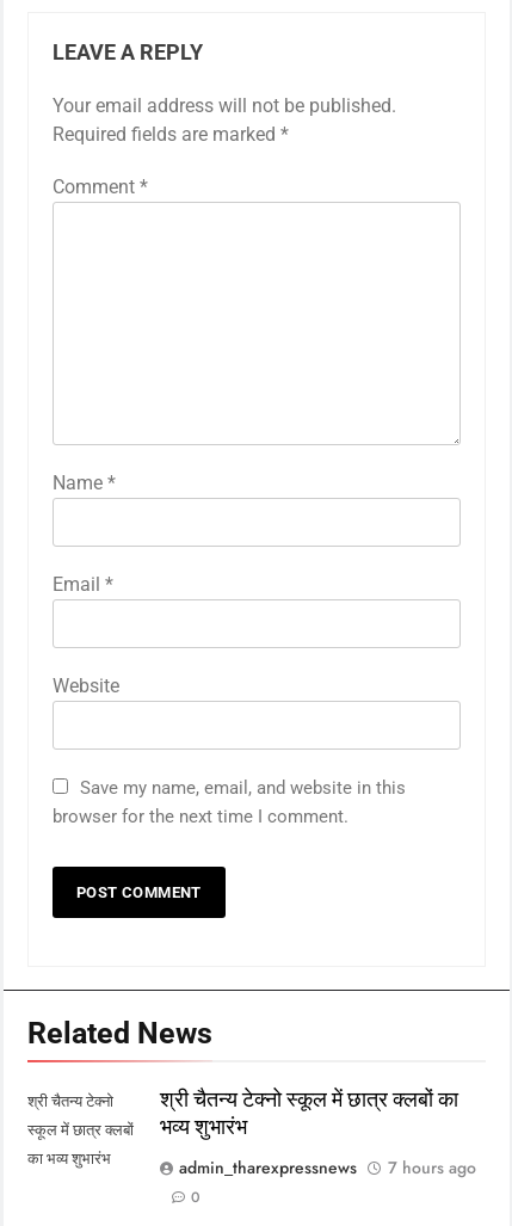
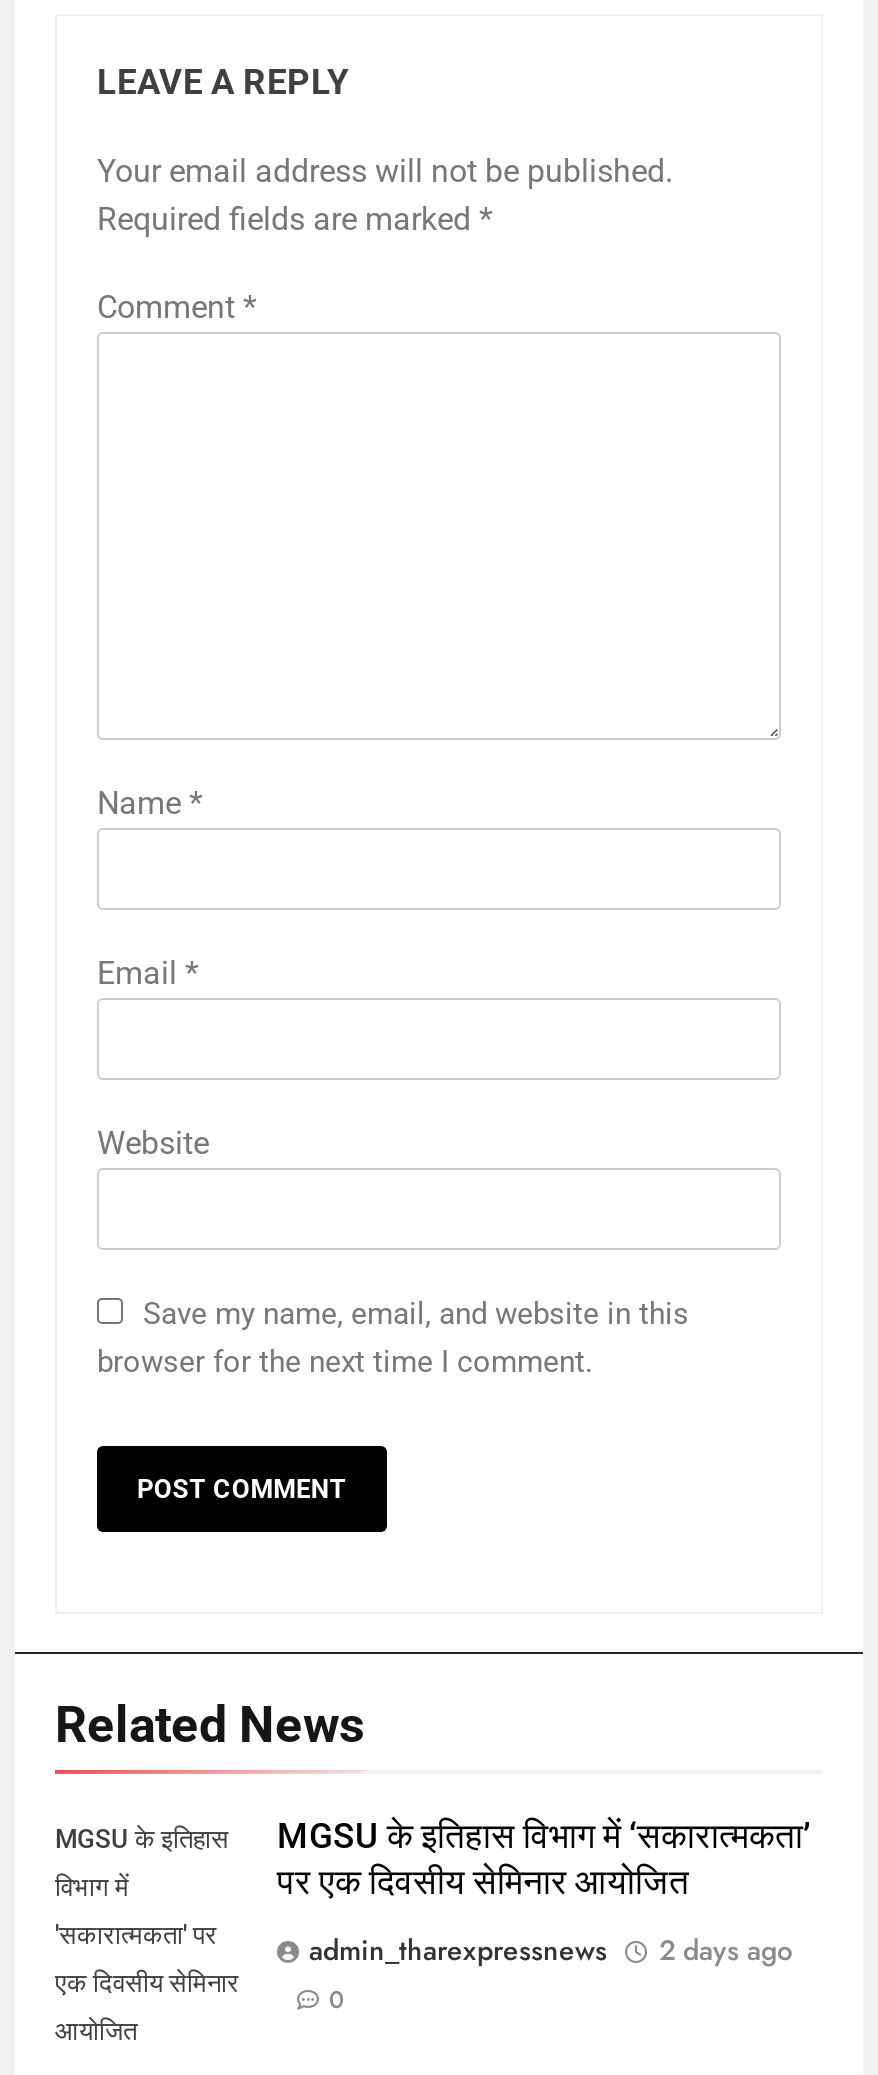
- श्री चैतन्य टेक्नो
- स्कूल में छात्र क्लबों
- का भव्य शुभारंभ
+ MGSU के इतिहास
+ विभाग में
+ 'सकारात्मकता' पर
+ एक दिवसीय सेमिनार
+ आयोजित

- श्री चैतन्य टेक्नो स्कूल में छात्र क्लबों का
- भव्य शुभारंभ
+ MGSU के इतिहास विभाग में ‘सकारात्मकता’
+ पर एक दिवसीय सेमिनार आयोजित

- admin_tharexpressnews 7 hours ago
+ admin_tharexpressnews 2 days ago
